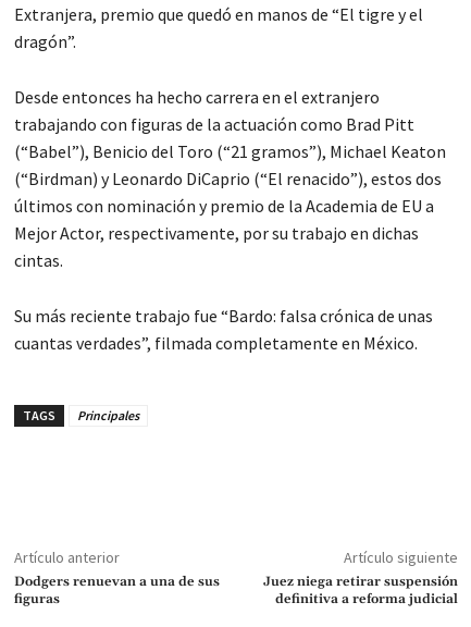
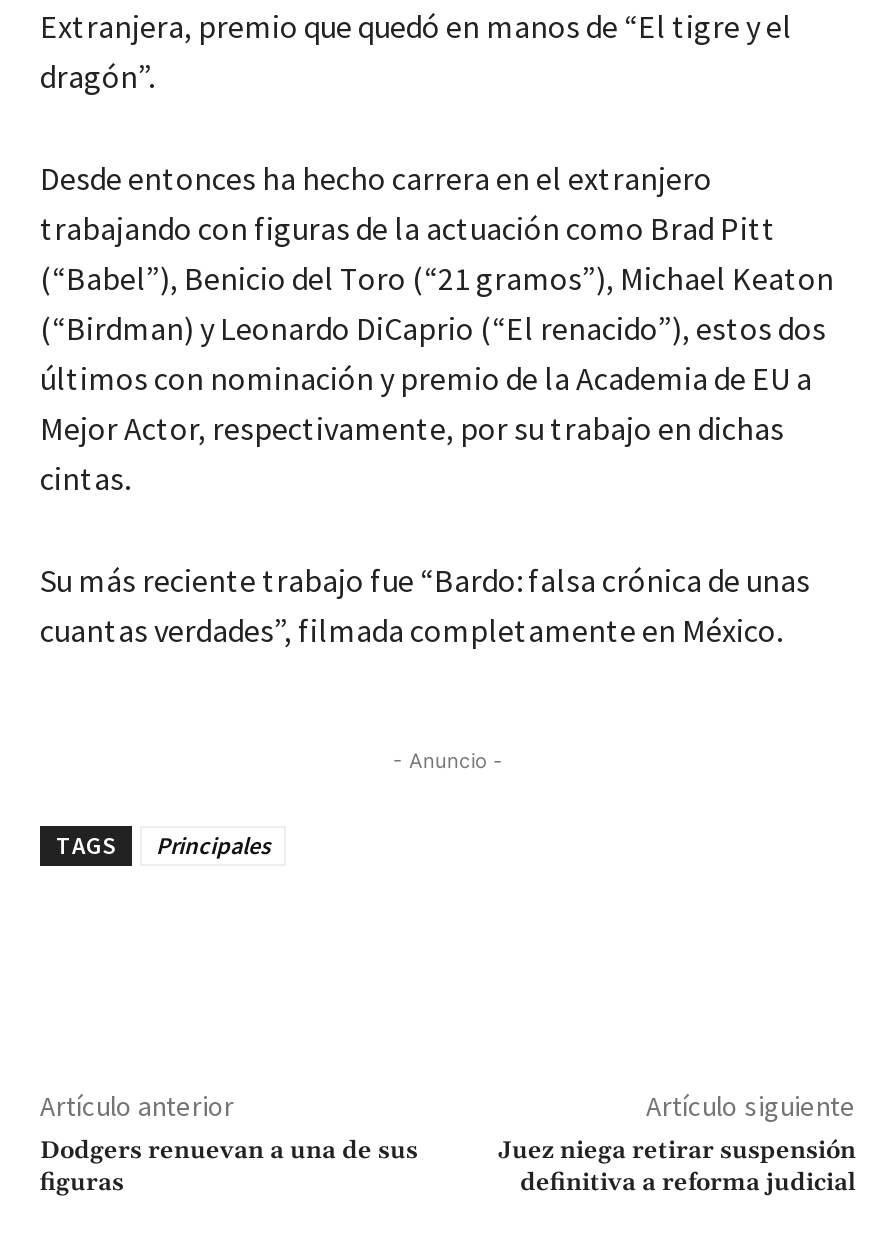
+ - Anuncio -
